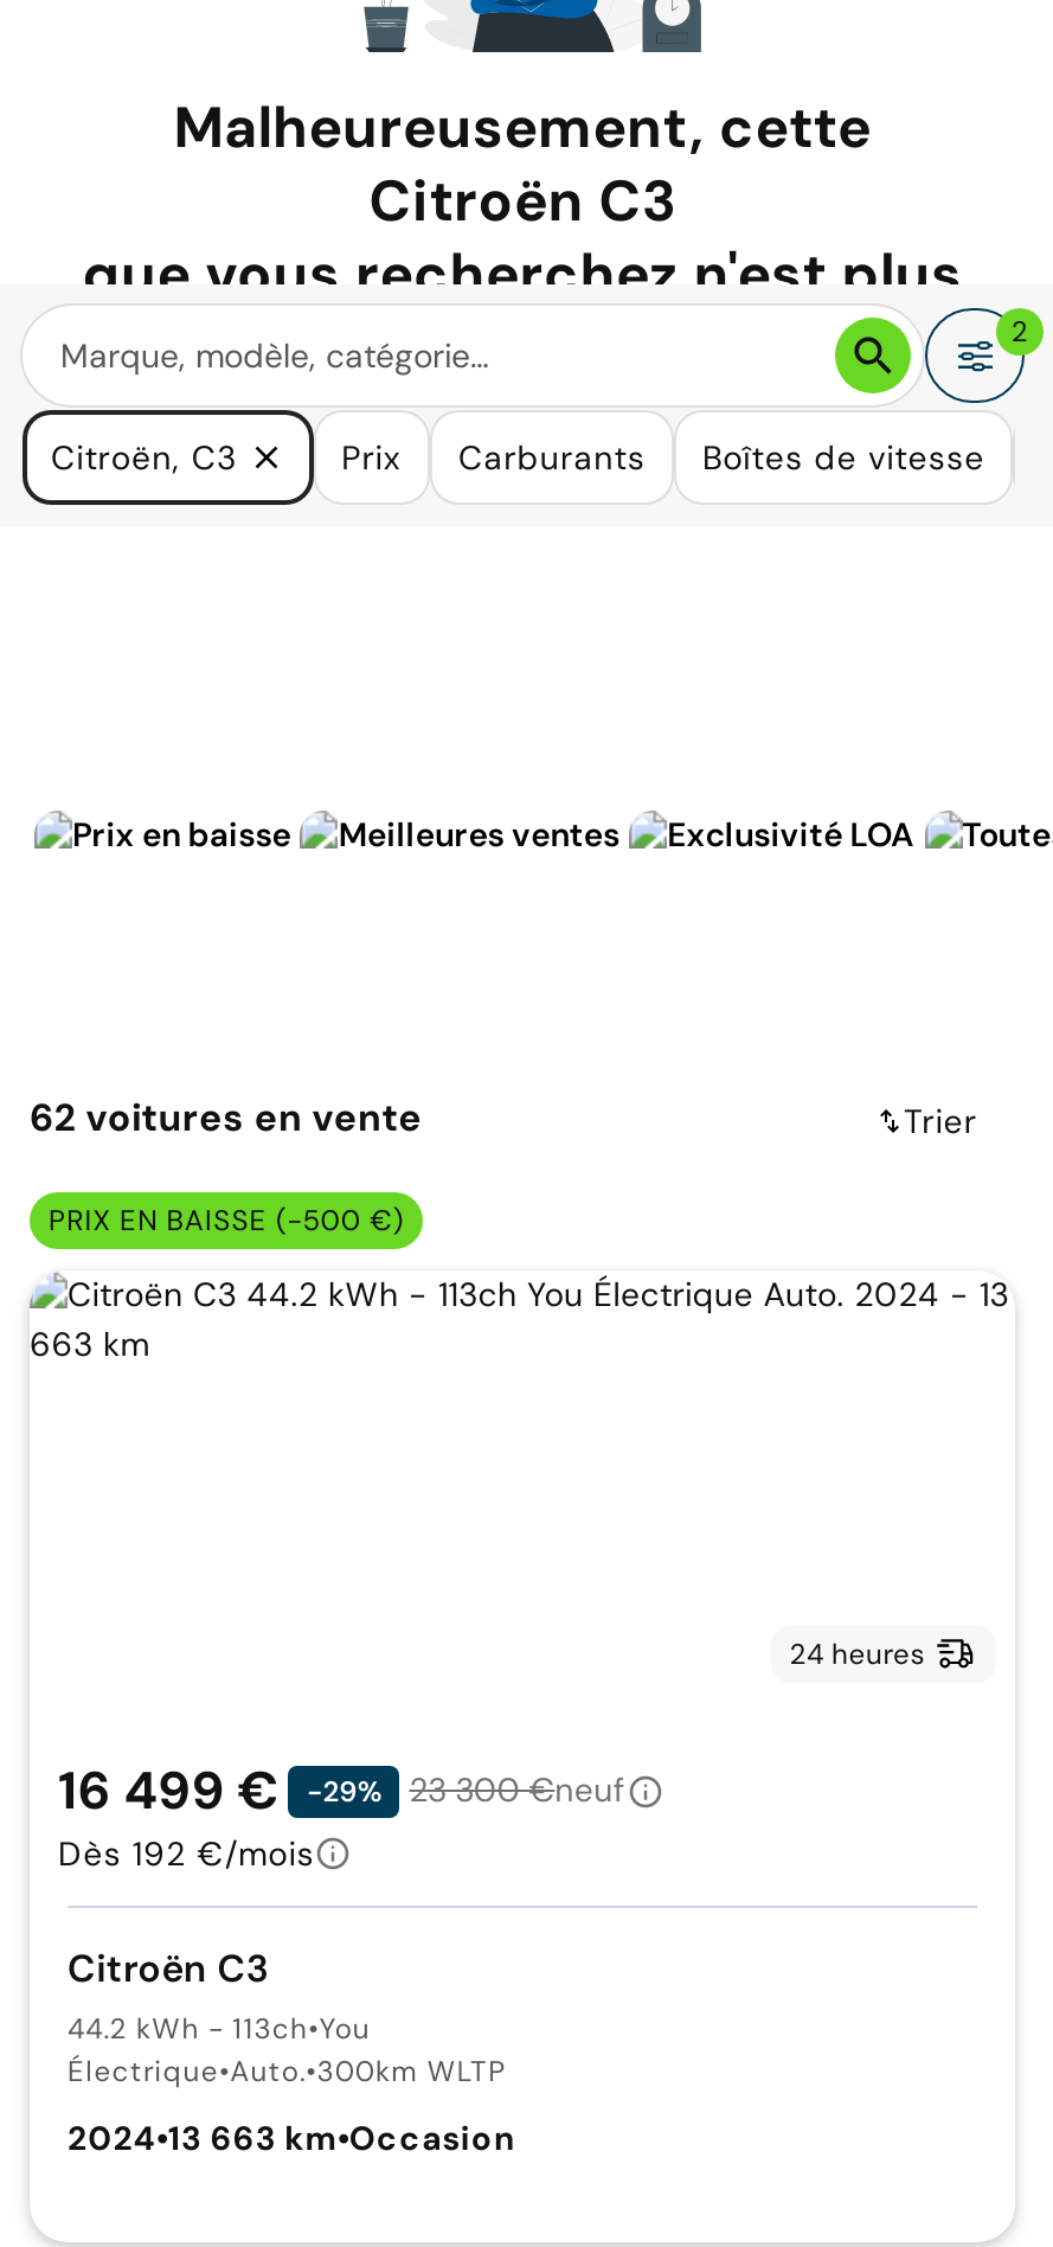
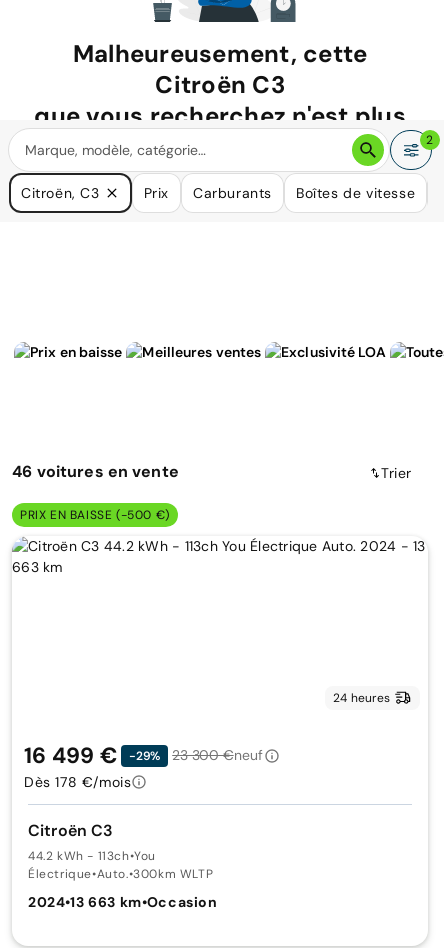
- 62 voitures en vente
+ 46 voitures en vente

- Dès 192 €/mois
+ Dès 178 €/mois
